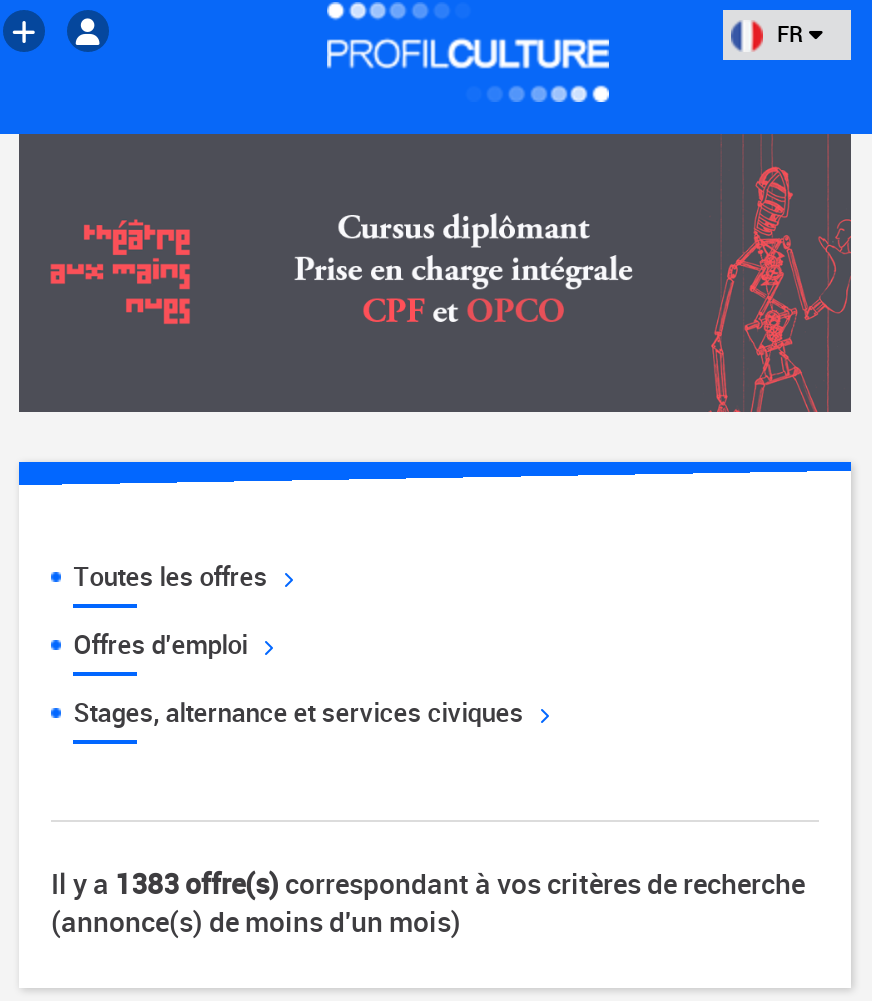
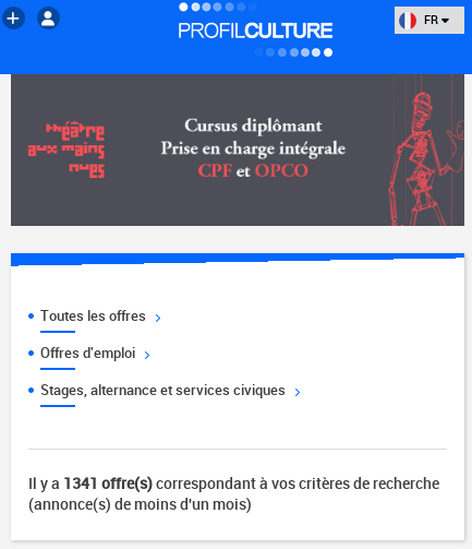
- Il y a 1383 offre(s) correspondant à vos critères de recherche
+ Il y a 1341 offre(s) correspondant à vos critères de recherche
